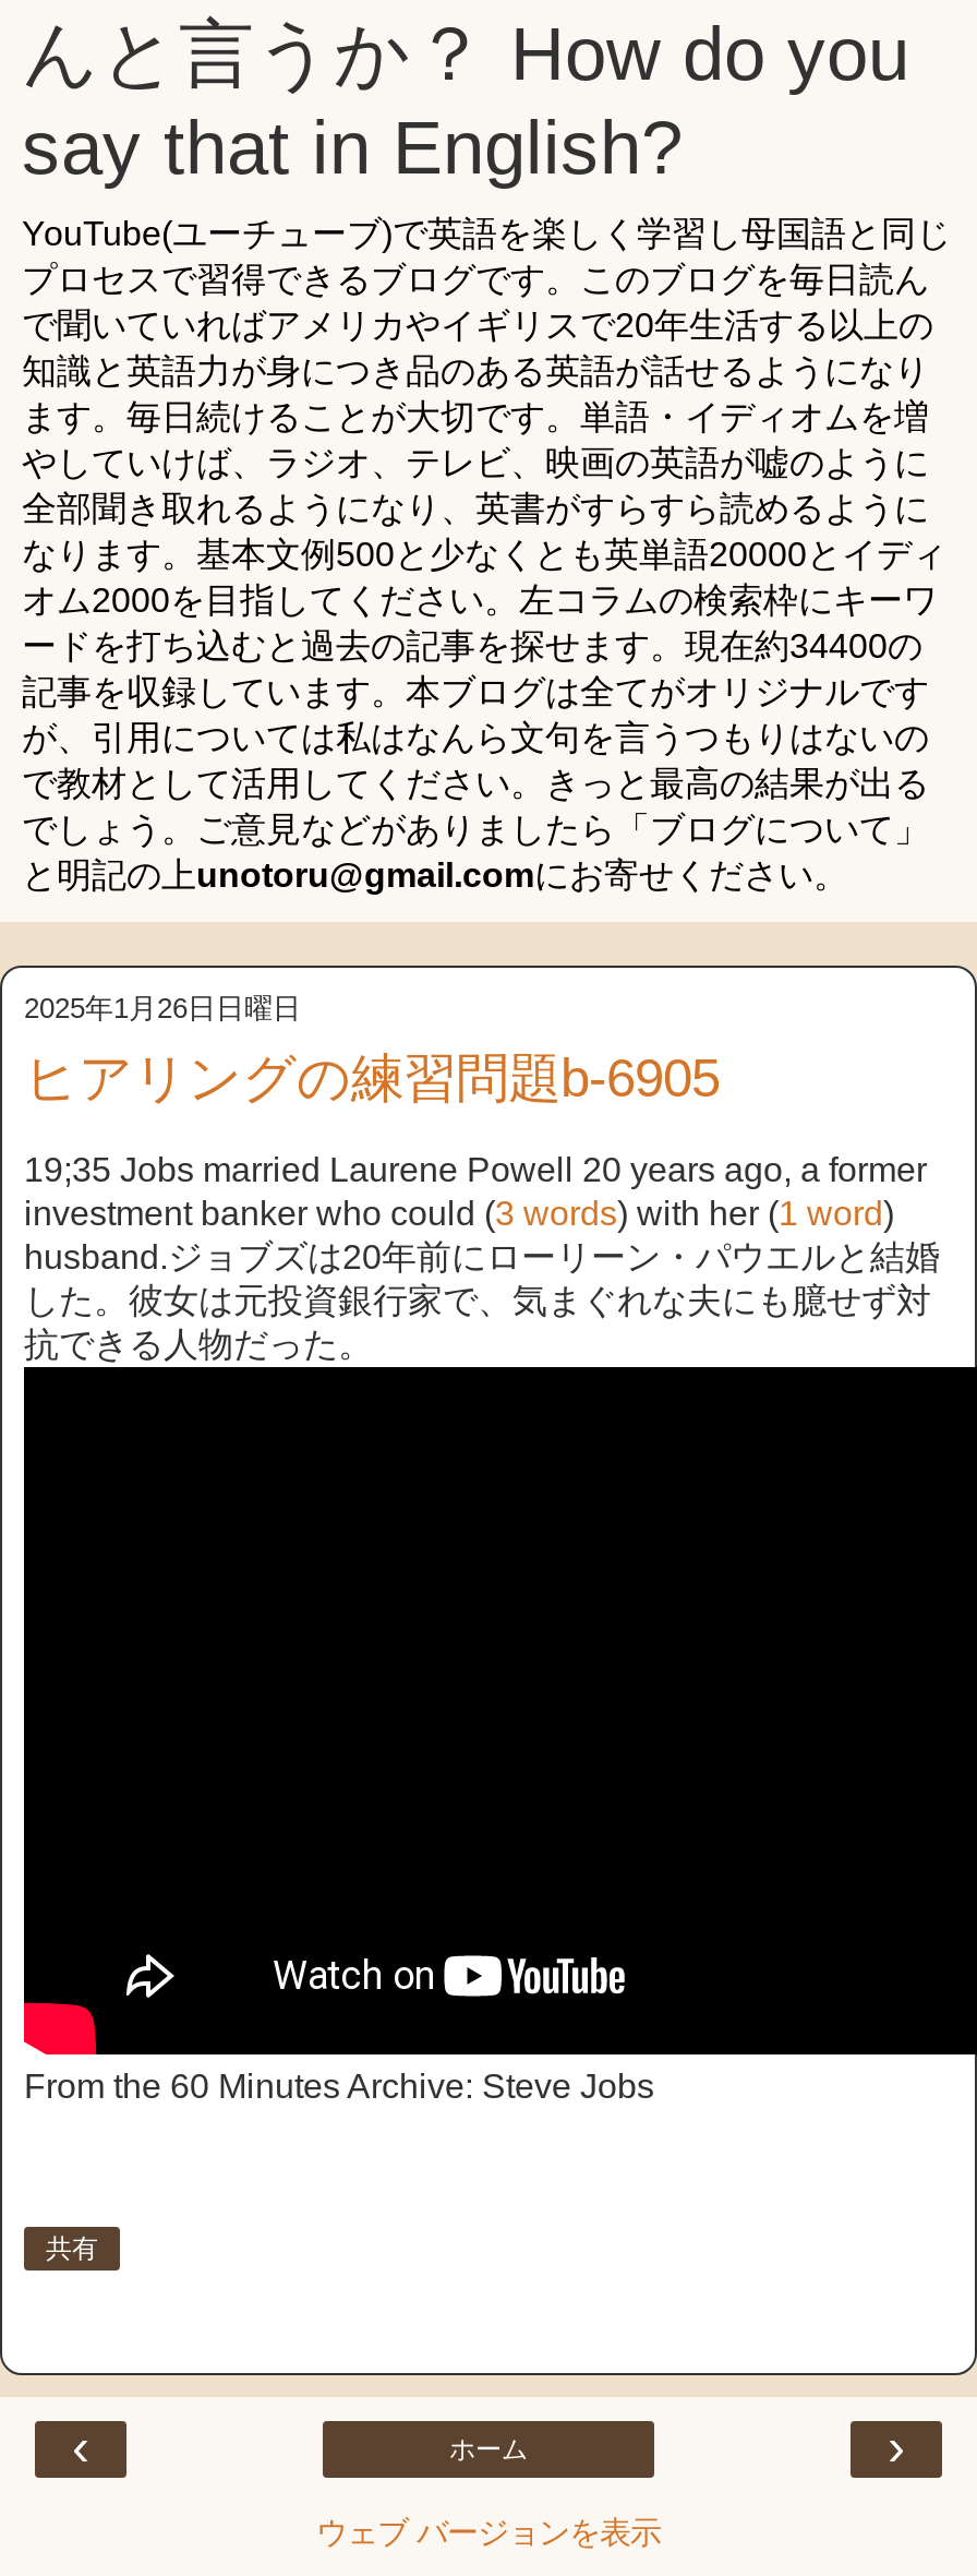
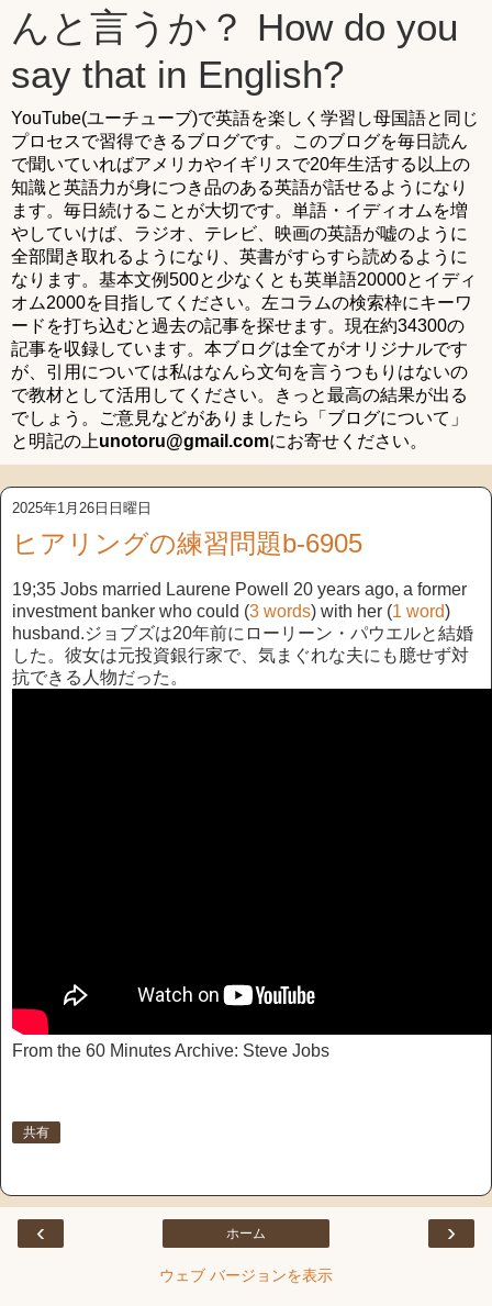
- ードを打ち込むと過去の記事を探せます。現在約34400の
+ ードを打ち込むと過去の記事を探せます。現在約34300の
